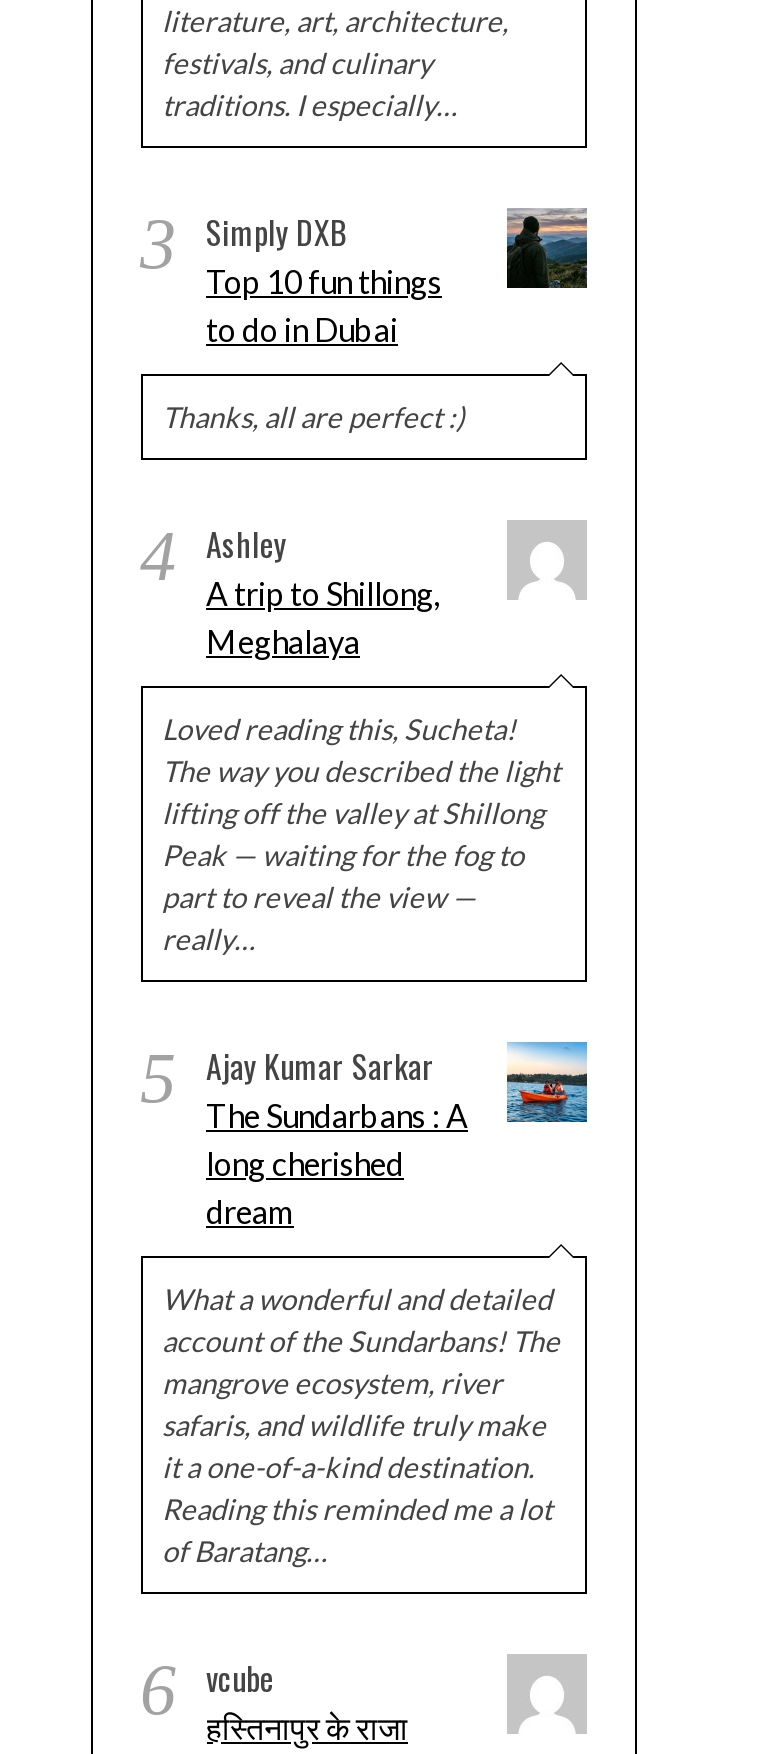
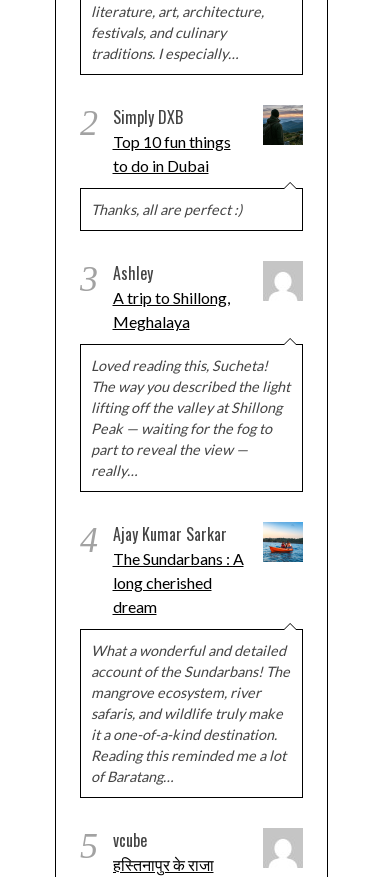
- 3 Simply DXB Top 10 fun things
+ 2 Simply DXB Top 10 fun things

- 4 Ashley A trip to Shillong,
+ 3 Ashley A trip to Shillong,

- 5 Ajay Kumar Sarkar The Sundarbans : A
+ 4 Ajay Kumar Sarkar The Sundarbans : A

- 6 vcube हस्तिनापुर के राजा
+ 5 vcube हस्तिनापुर के राजा
